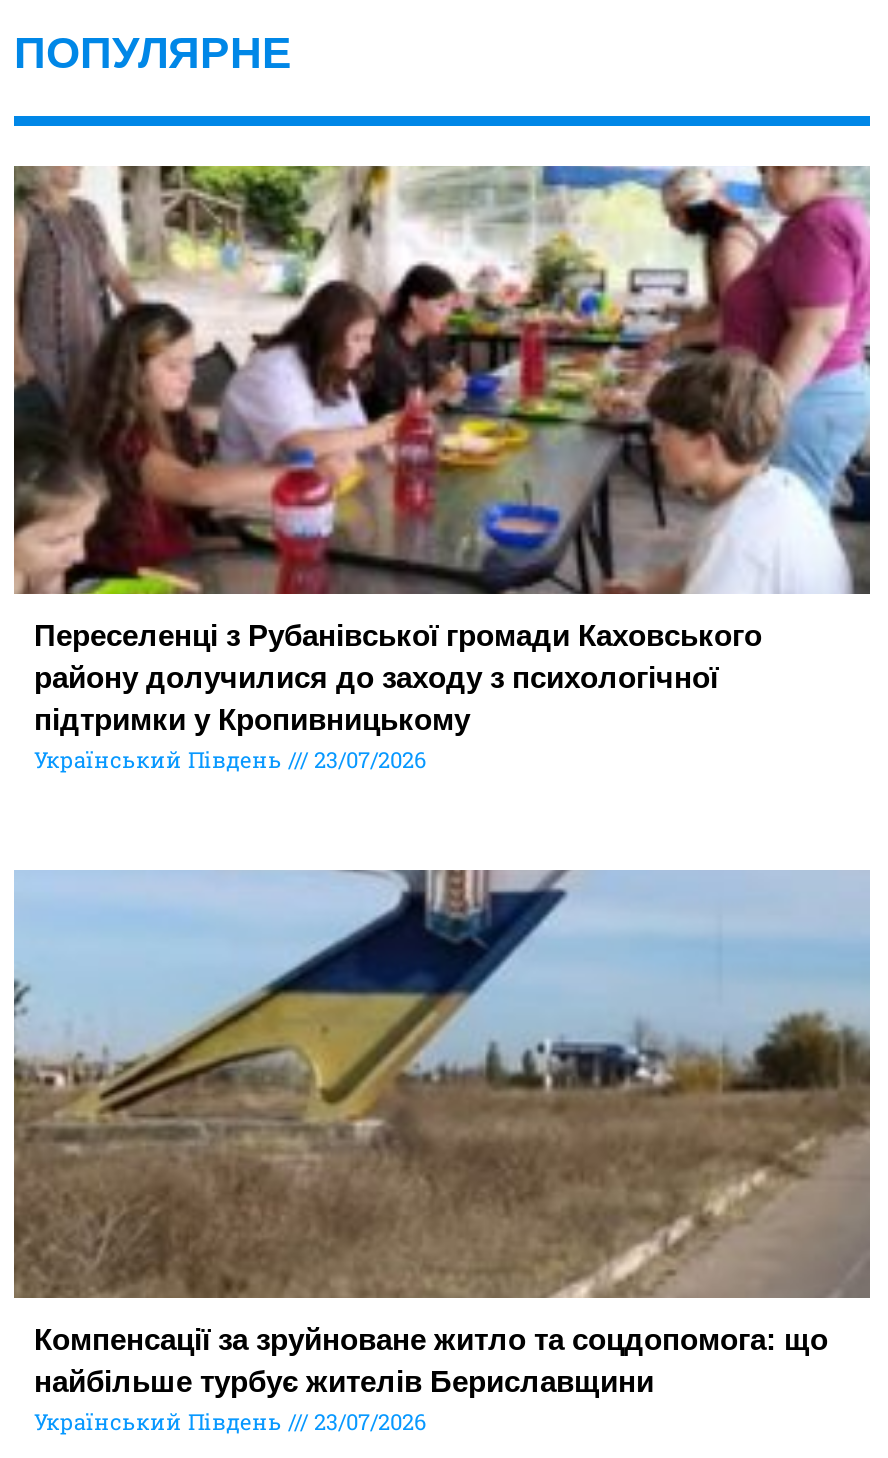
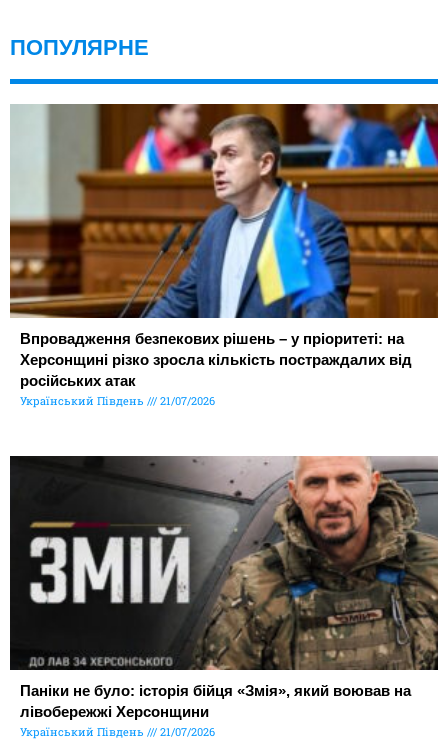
- [image]
- Переселенці з Рубанівської громади Каховського
- району долучилися до заходу з психологічної
- підтримки у Кропивницькому
+ [image]
+ Впровадження безпекових рішень – у пріоритеті: на
+ Херсонщині різко зросла кількість постраждалих від
+ російських атак

- Український Південь 23/07/2026
+ Український Південь 21/07/2026

- [image]
- Компенсації за зруйноване житло та соцдопомога: що
- найбільше турбує жителів Бериславщини
+ [image]
+ Паніки не було: історія бійця «Змія», який воював на
+ лівобережжі Херсонщини

- Український Південь 23/07/2026
+ Український Південь 21/07/2026
